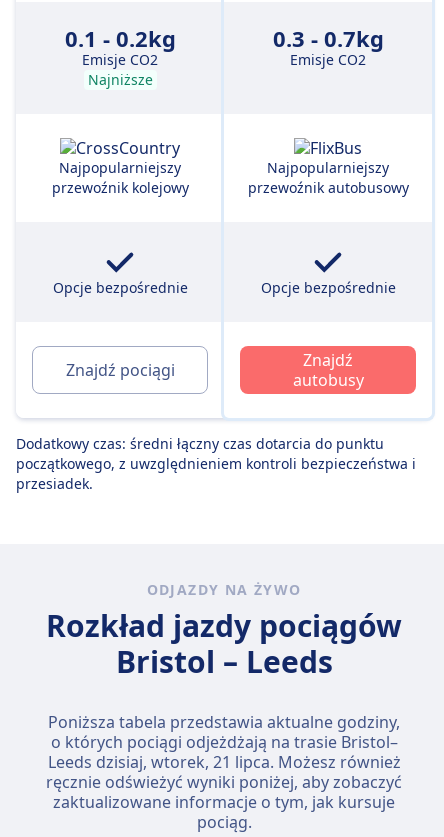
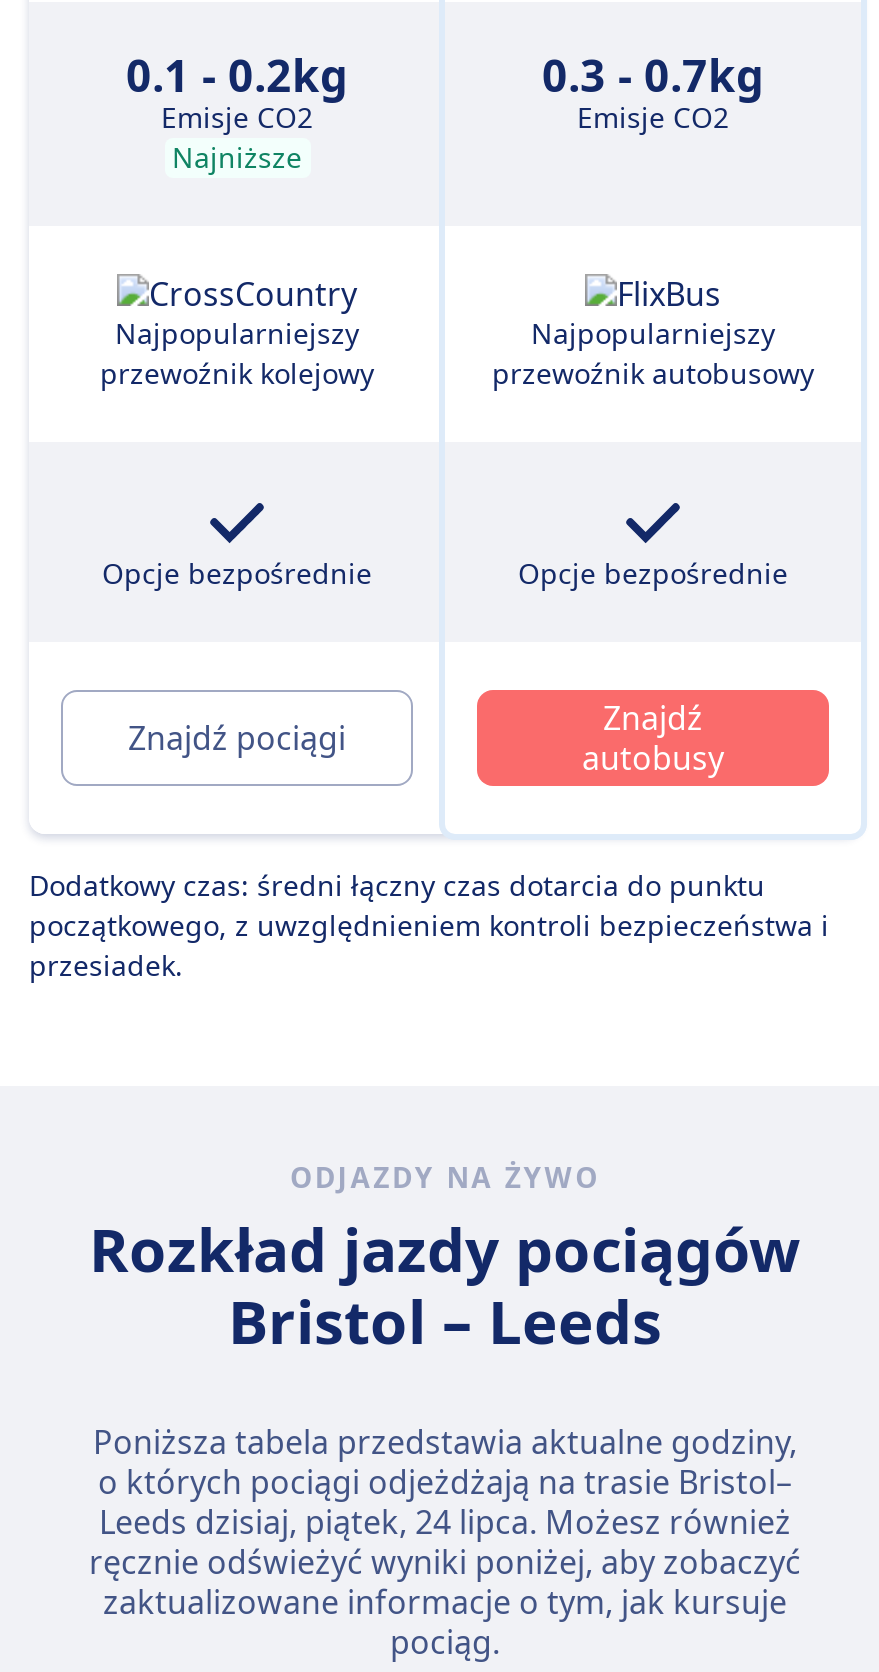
- Leeds dzisiaj, wtorek, 21 lipca. Możesz również
+ Leeds dzisiaj, piątek, 24 lipca. Możesz również
